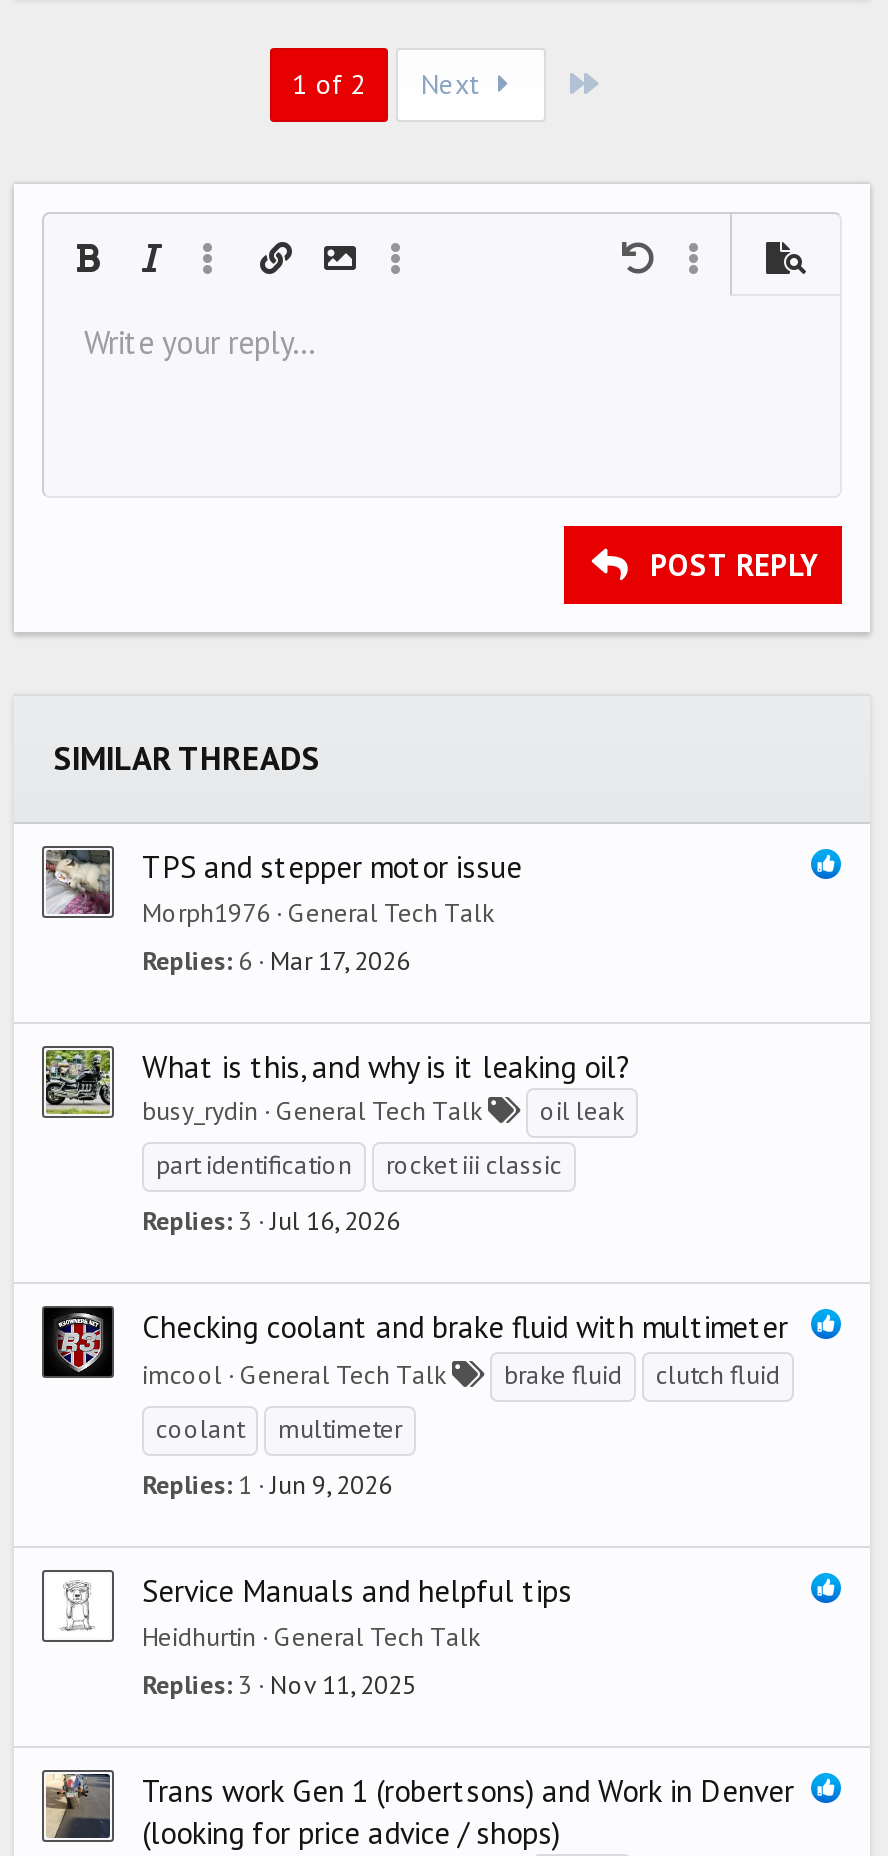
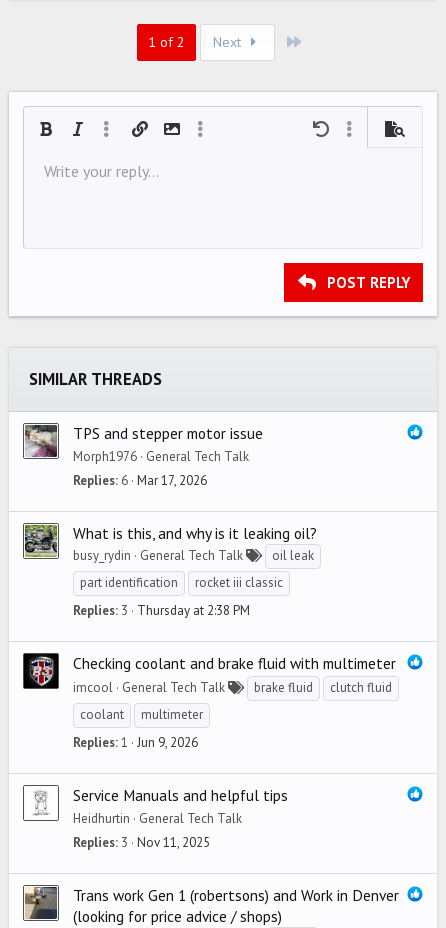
- Replies 3 Jul 16, 2026
+ Replies 3 Thursday at 2:38 PM
